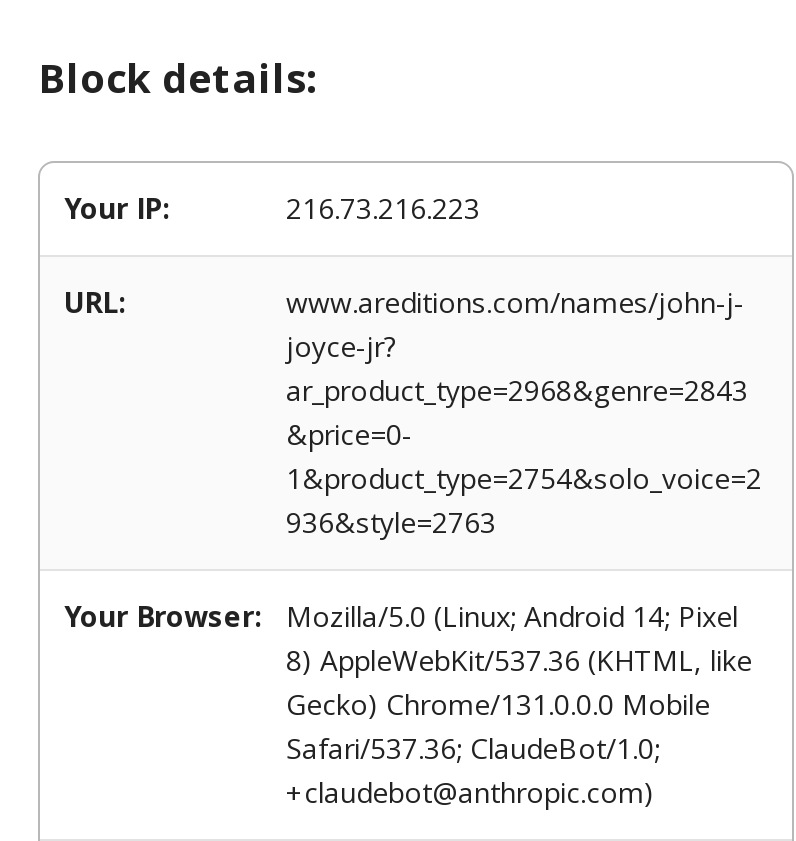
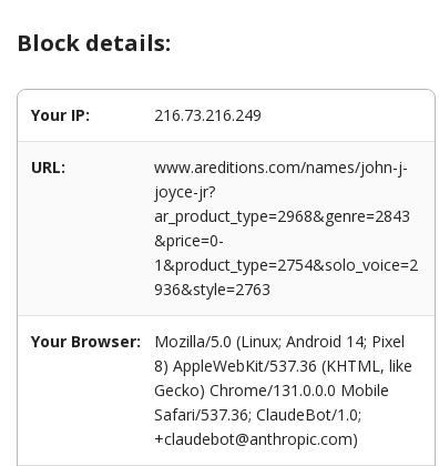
- 216.73.216.223
+ 216.73.216.249
